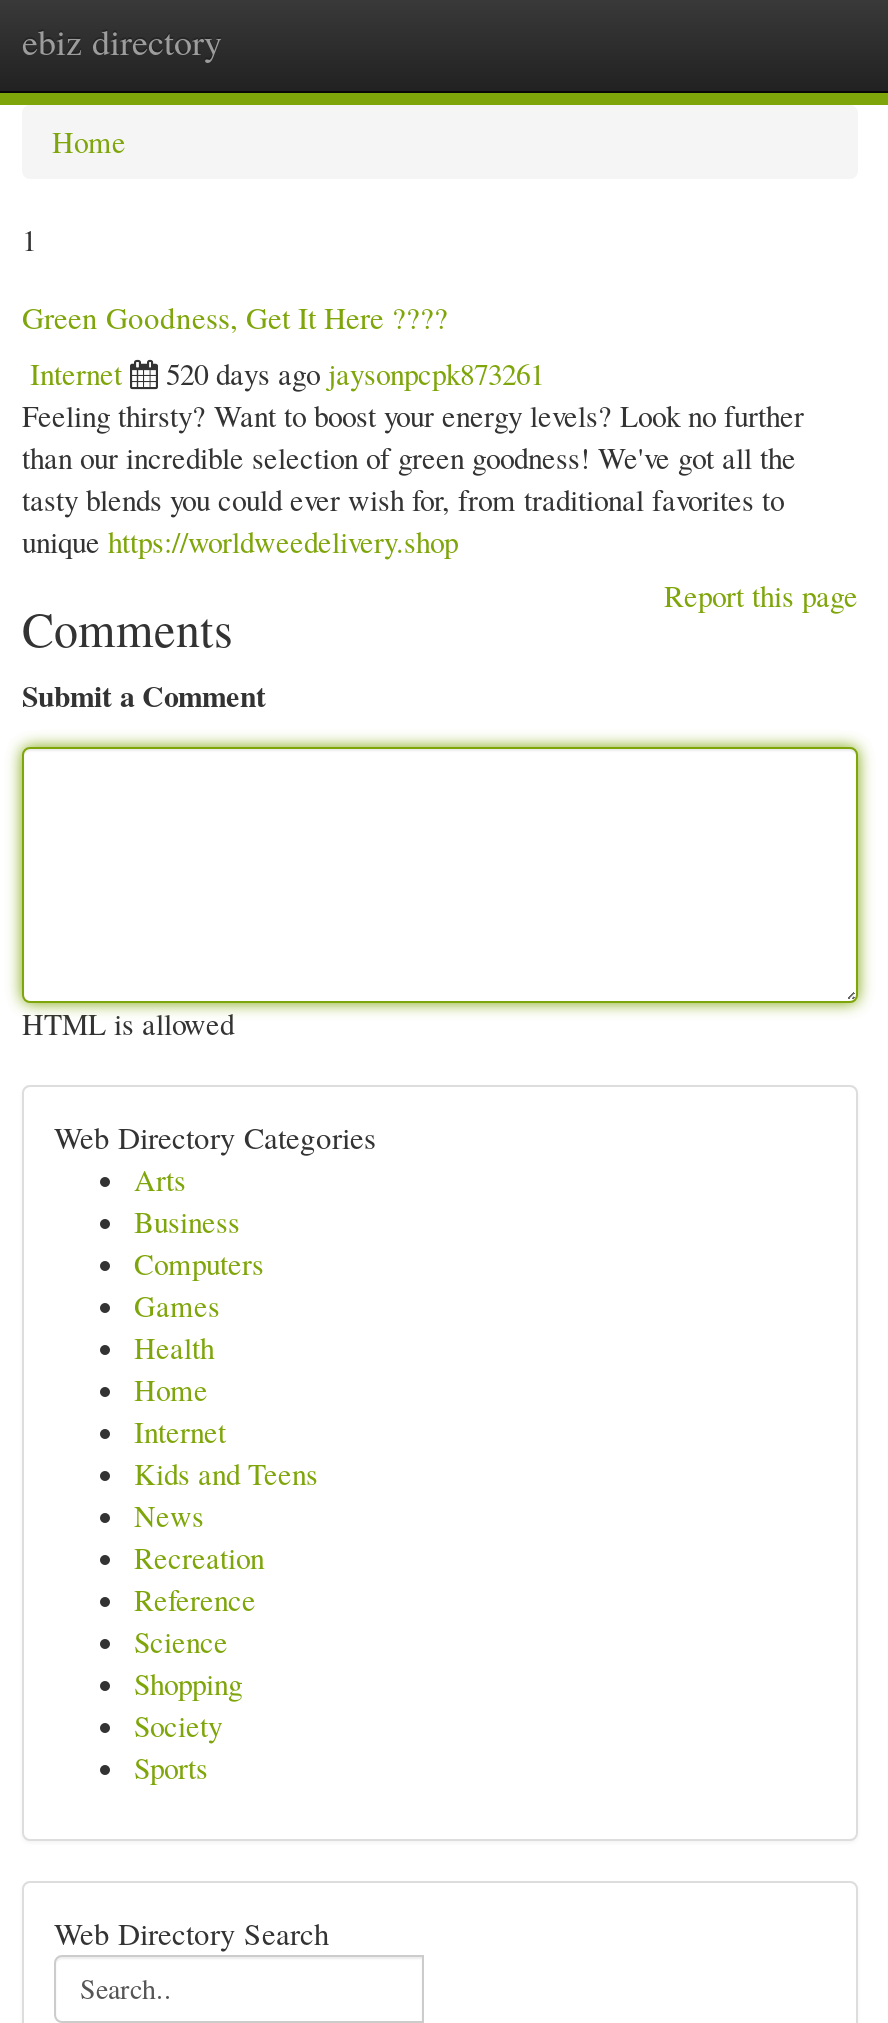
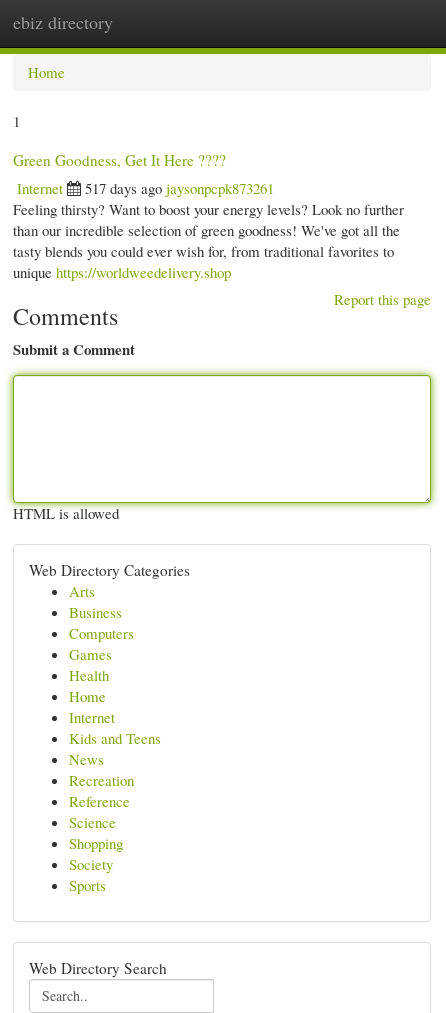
- 520 days ago jaysonpcpk873261
+ 517 days ago jaysonpcpk873261
